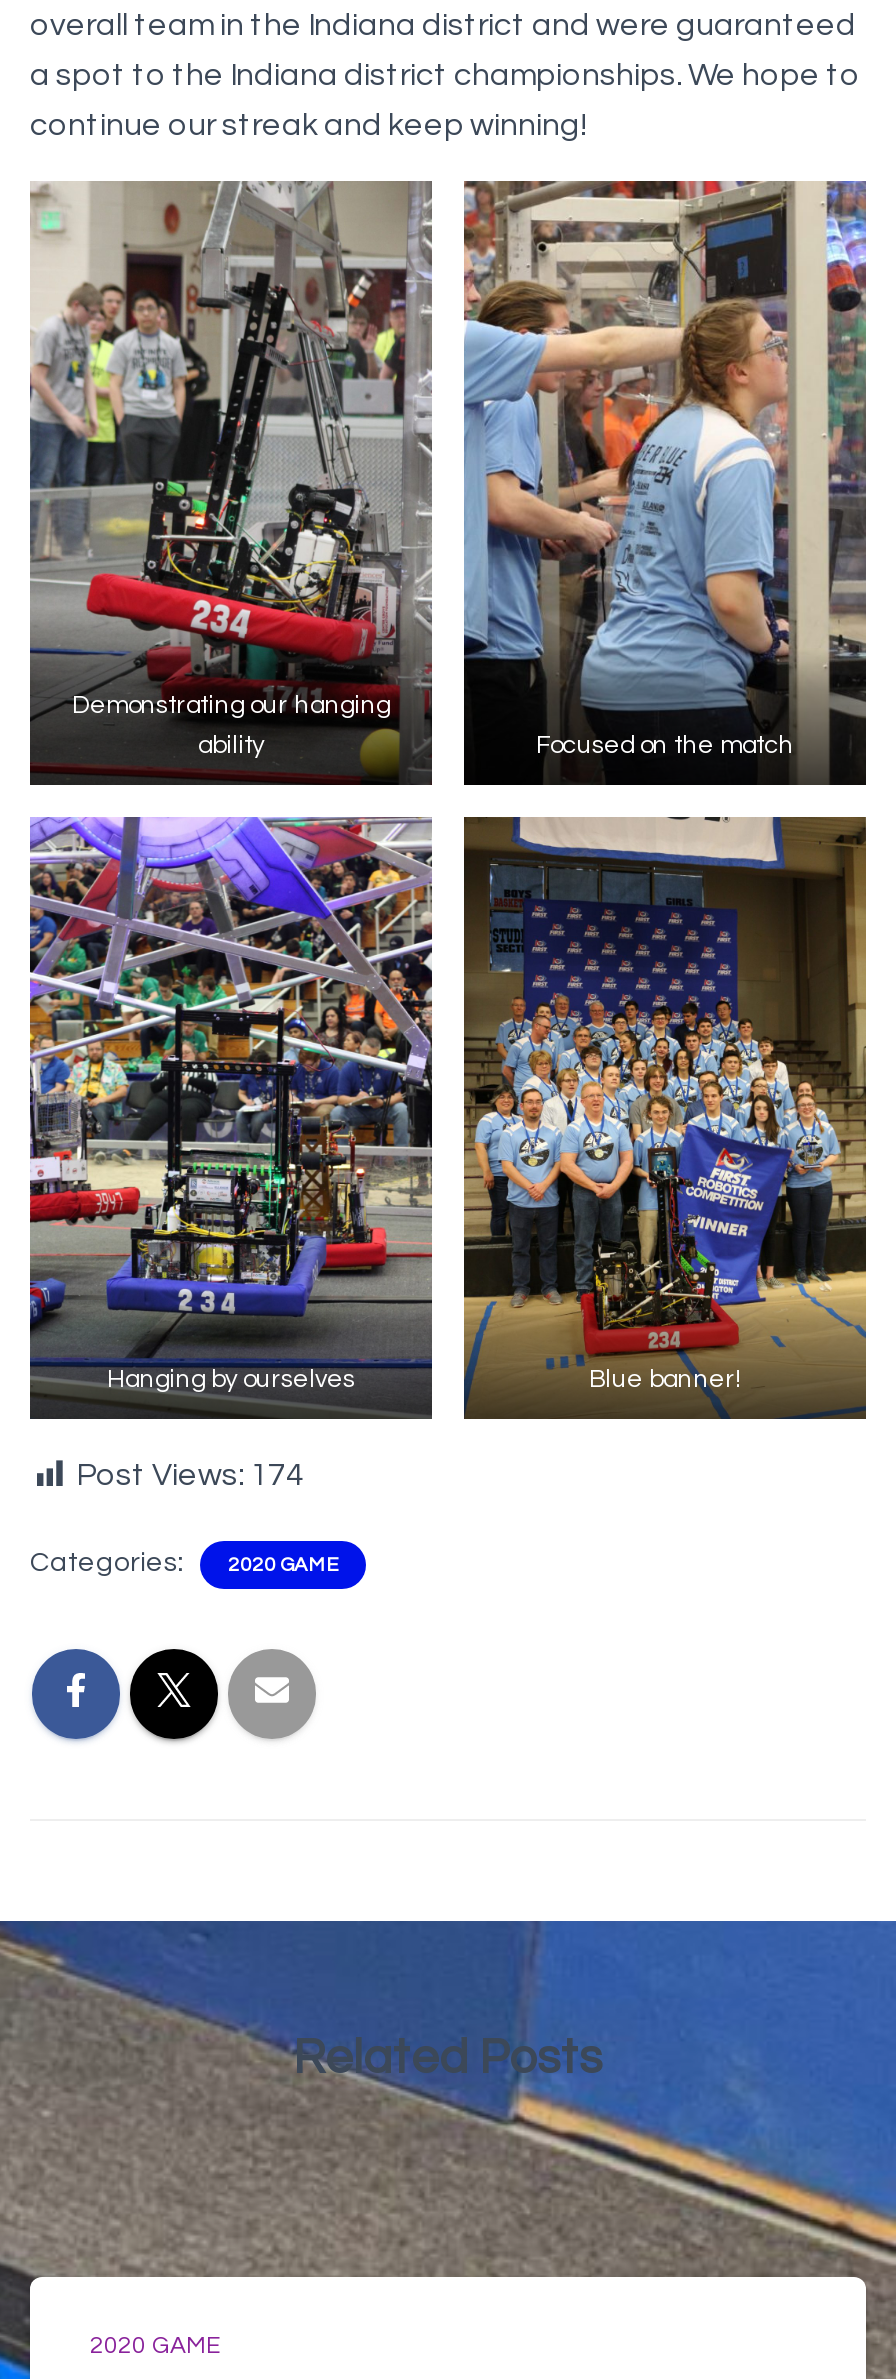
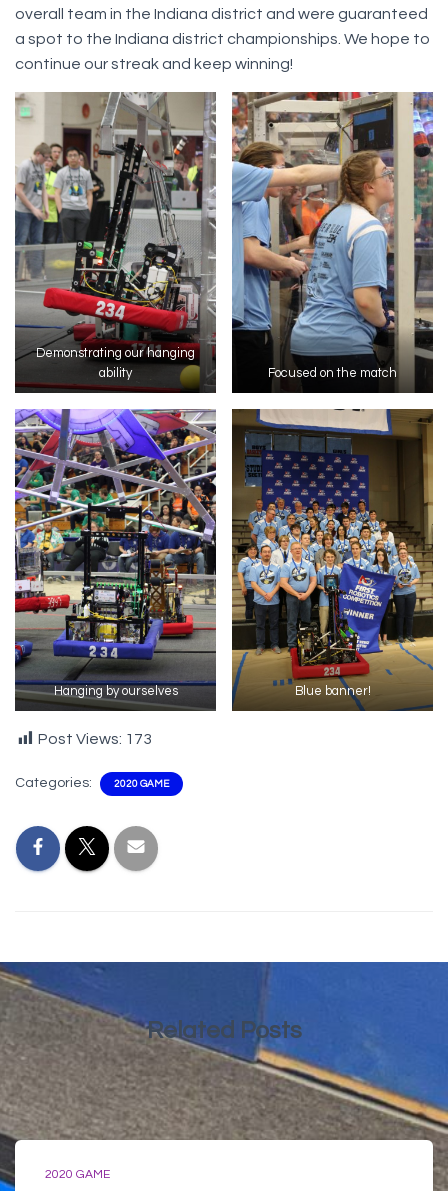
- Post Views: 174
+ Post Views: 173
